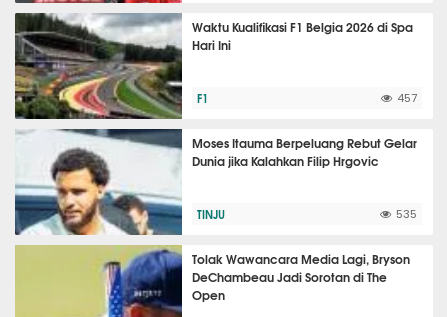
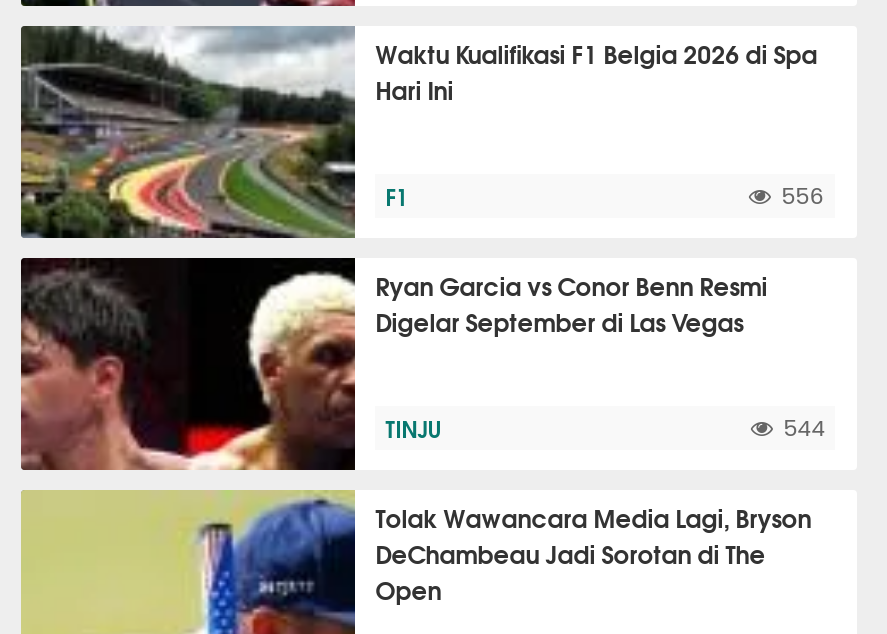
- 457
+ 556

- [image]
- Moses Itauma Berpeluang Rebut Gelar
- Dunia jika Kalahkan Filip Hrgovic
+ [image]
+ Ryan Garcia vs Conor Benn Resmi
+ Digelar September di Las Vegas

- 535
+ 544
